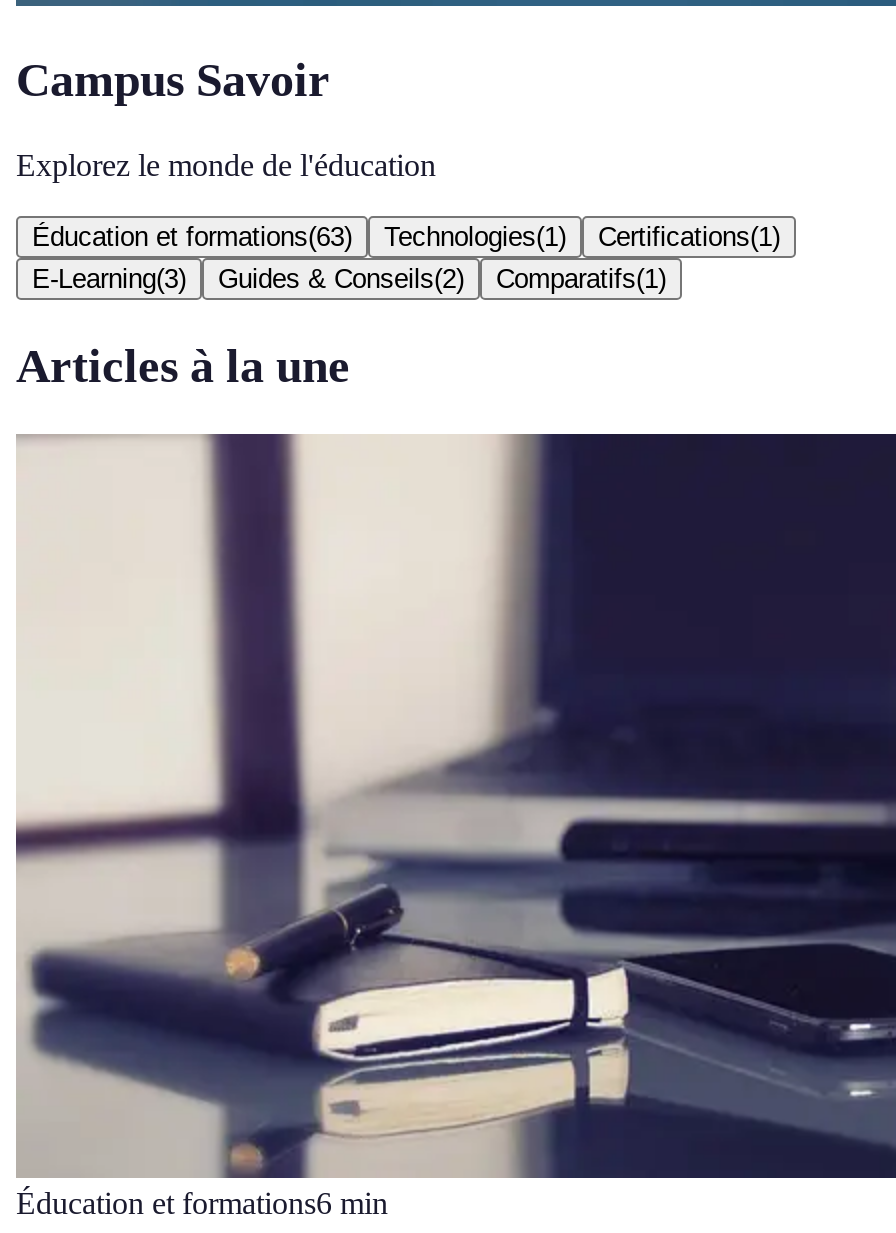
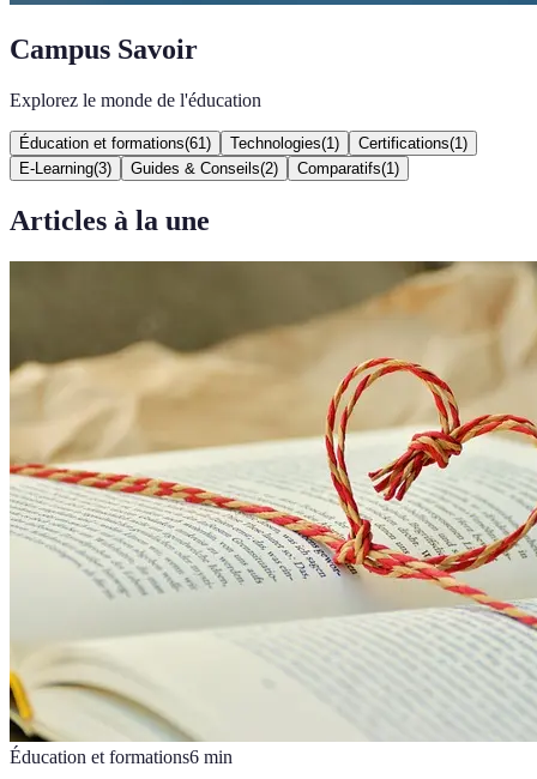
- Éducation et formations(63)
+ Éducation et formations(61)

- [image]
+ [image]
